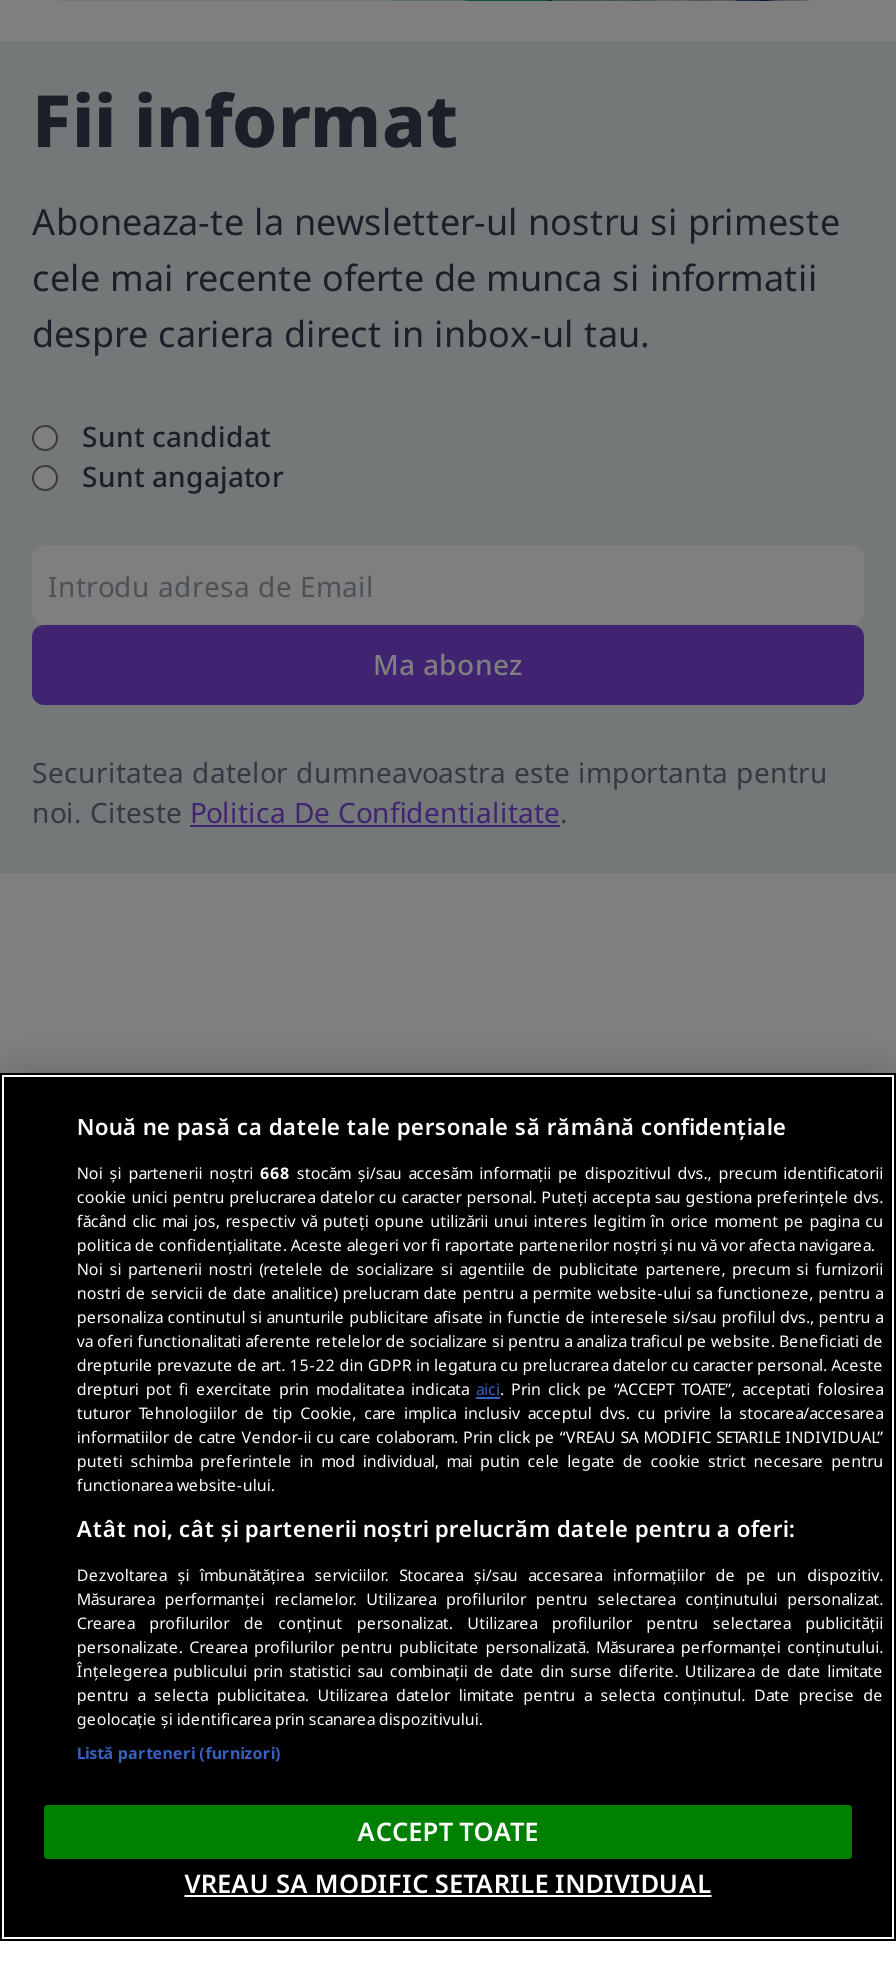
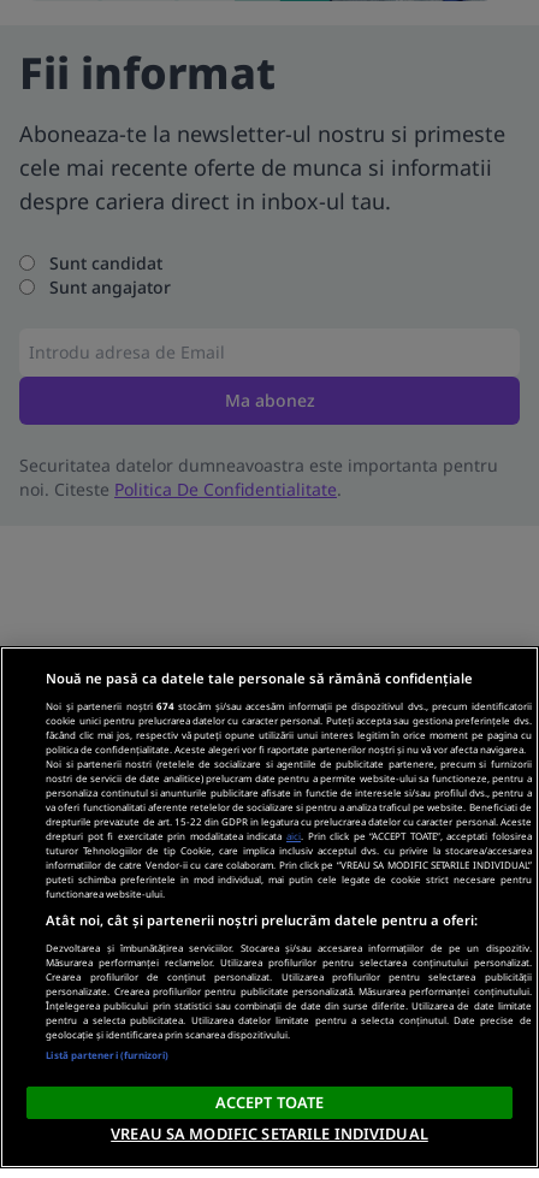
- Noi și partenerii noștri 668 stocăm și/sau accesăm informații pe dispozitivul dvs., precum identificatorii
+ Noi și partenerii noștri 674 stocăm și/sau accesăm informații pe dispozitivul dvs., precum identificatorii
